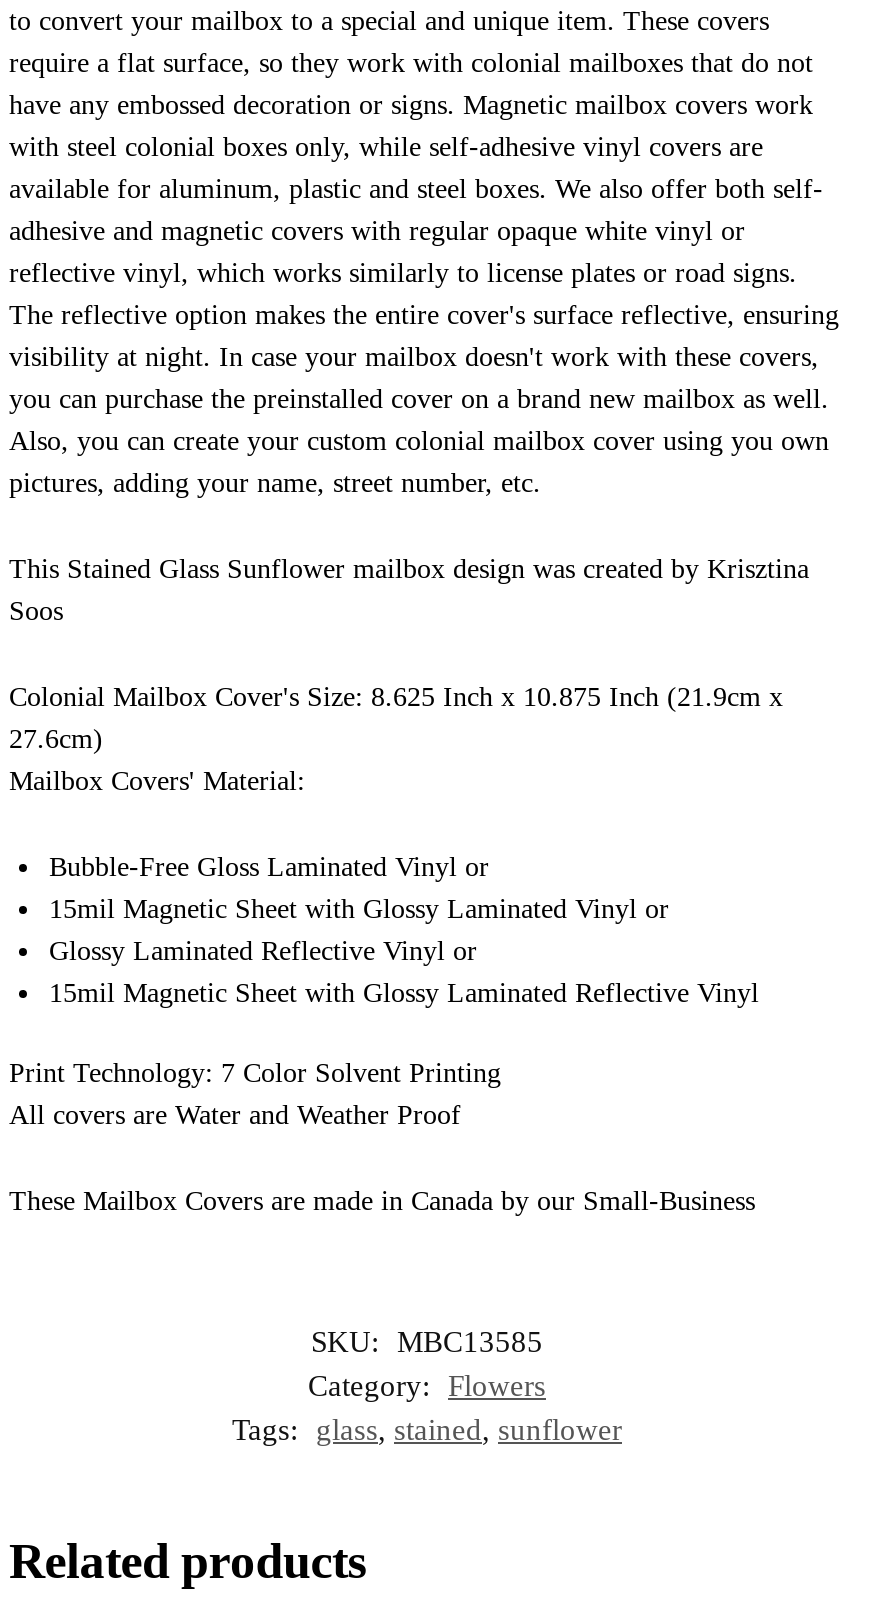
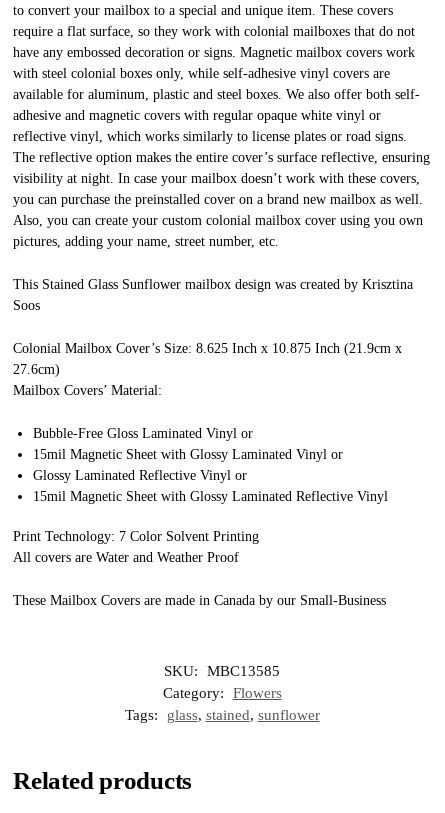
- The reflective option makes the entire cover's surface reflective, ensuring
+ The reflective option makes the entire cover’s surface reflective, ensuring

- visibility at night. In case your mailbox doesn't work with these covers,
+ visibility at night. In case your mailbox doesn’t work with these covers,

- Colonial Mailbox Cover's Size: 8.625 Inch x 10.875 Inch (21.9cm x
+ Colonial Mailbox Cover’s Size: 8.625 Inch x 10.875 Inch (21.9cm x

- Mailbox Covers' Material:
+ Mailbox Covers’ Material:
